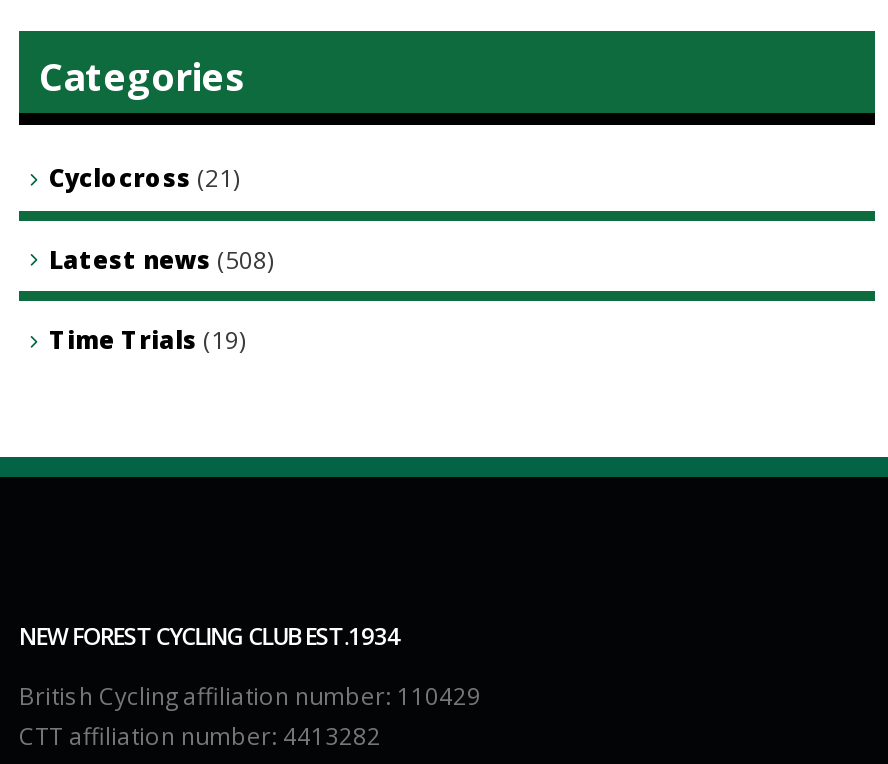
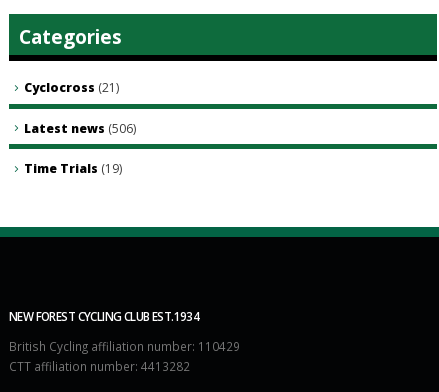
- Latest news (508)
+ Latest news (506)
